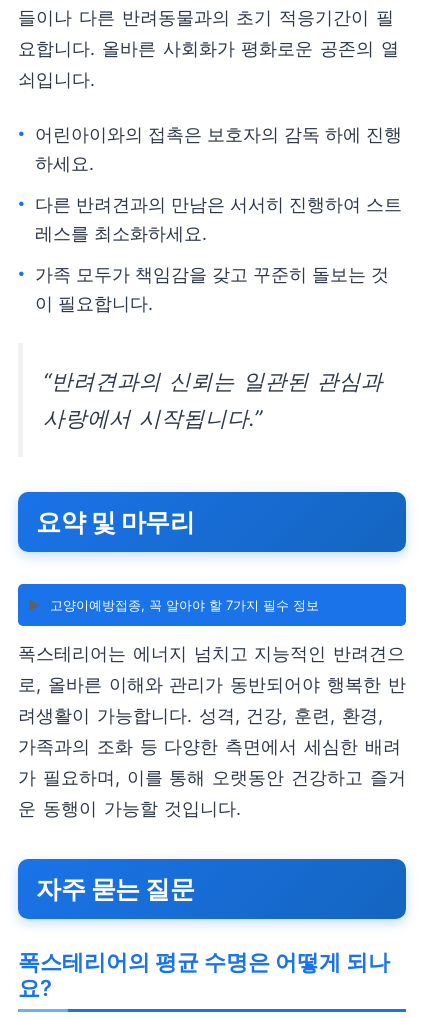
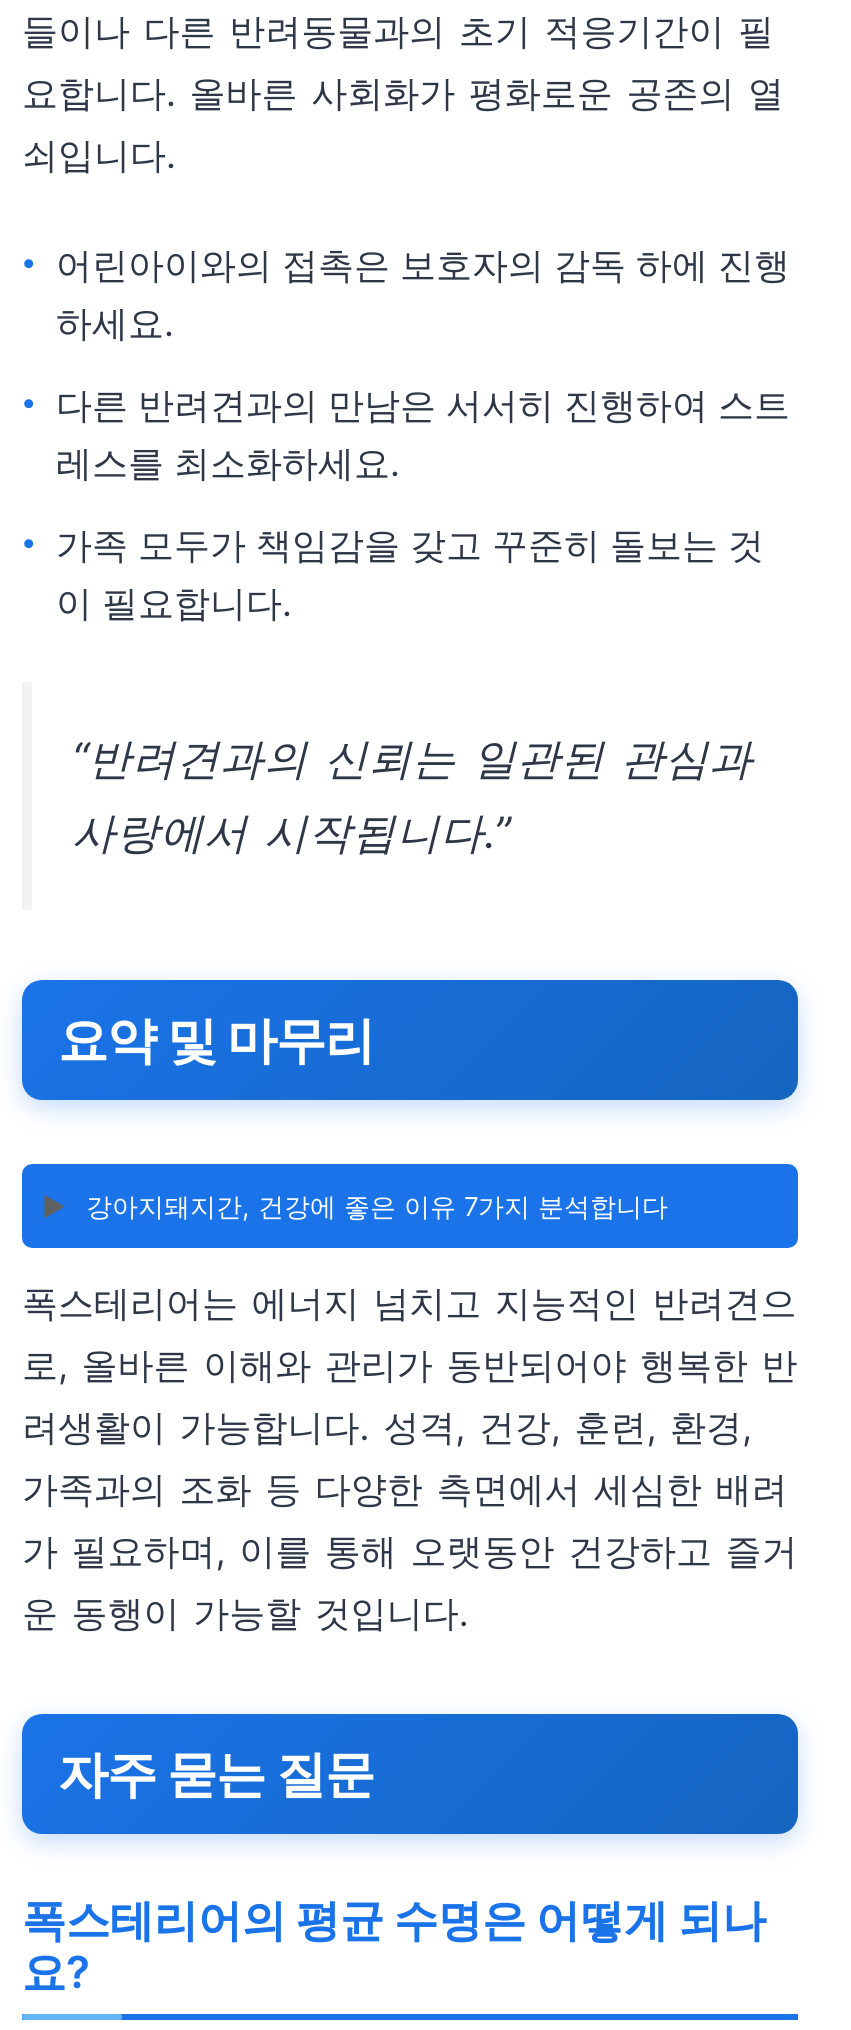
- 고양이예방접종, 꼭 알아야 할 7가지 필수 정보
+ 강아지돼지간, 건강에 좋은 이유 7가지 분석합니다
